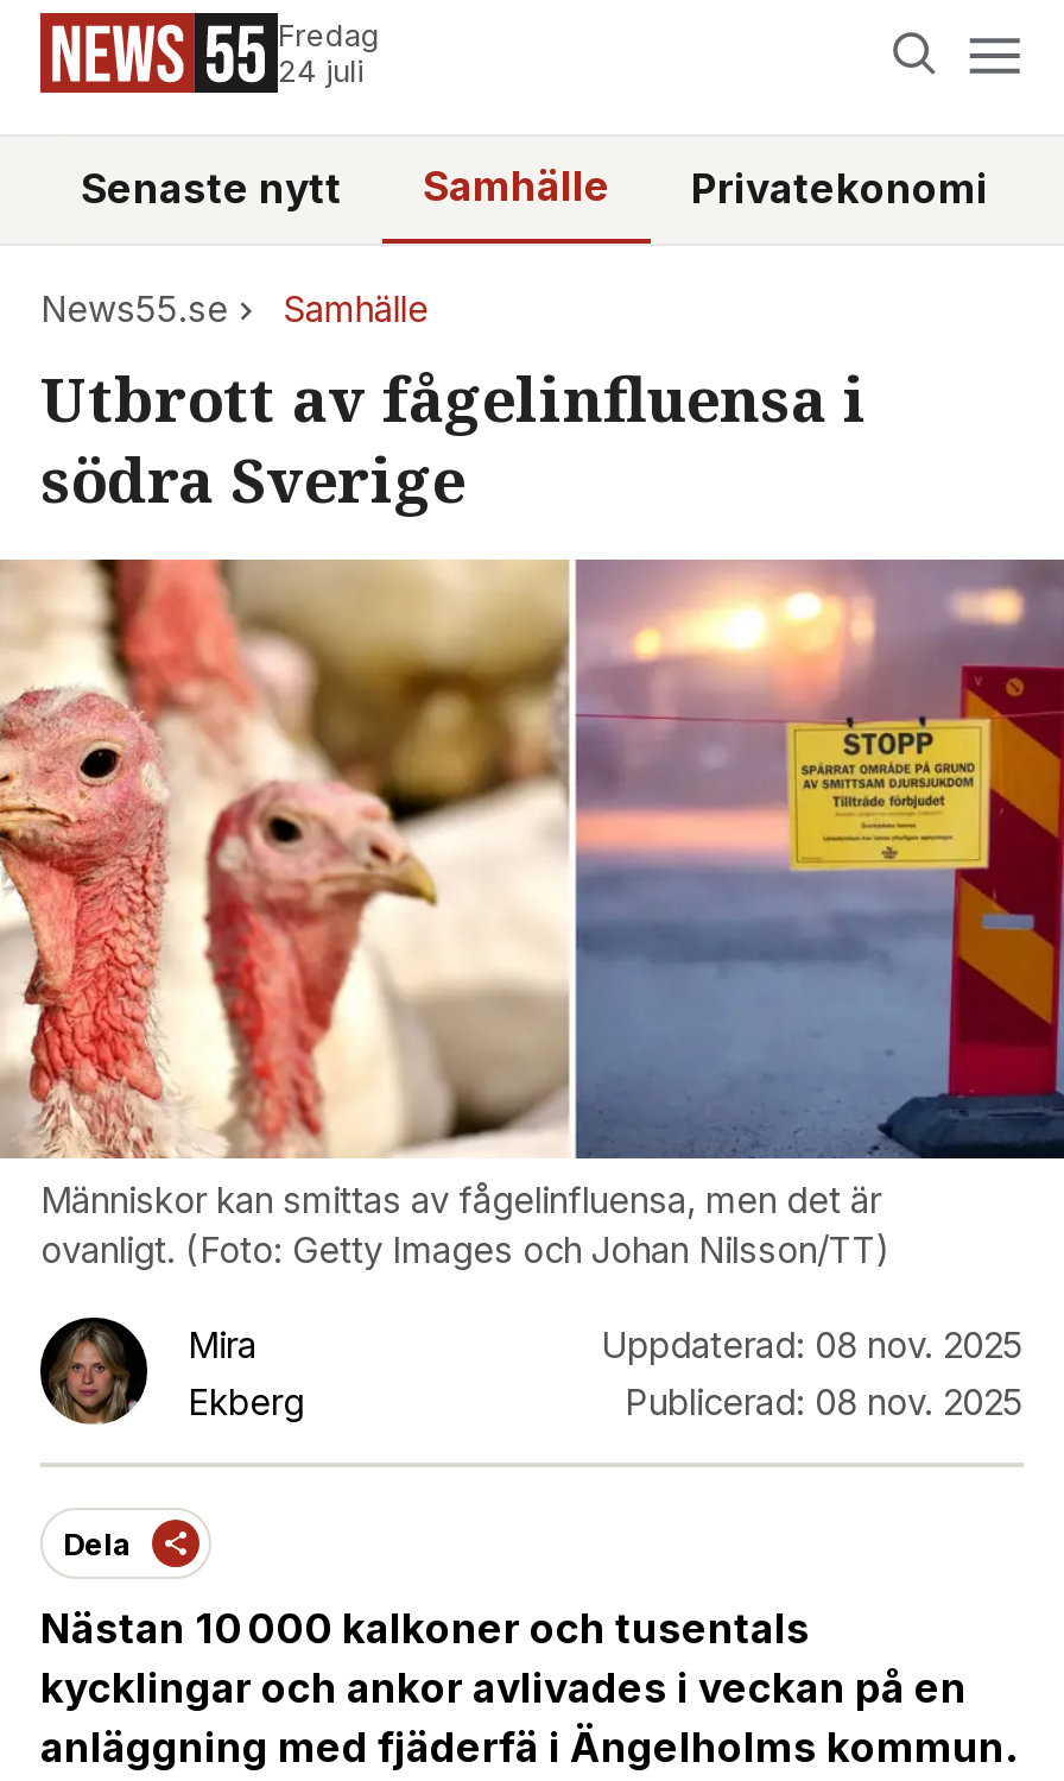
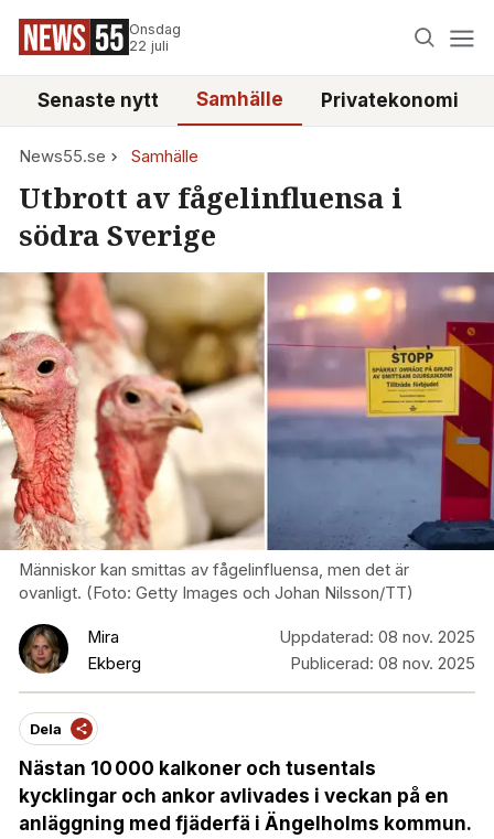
- Fredag
- 24 juli
+ Onsdag
+ 22 juli
